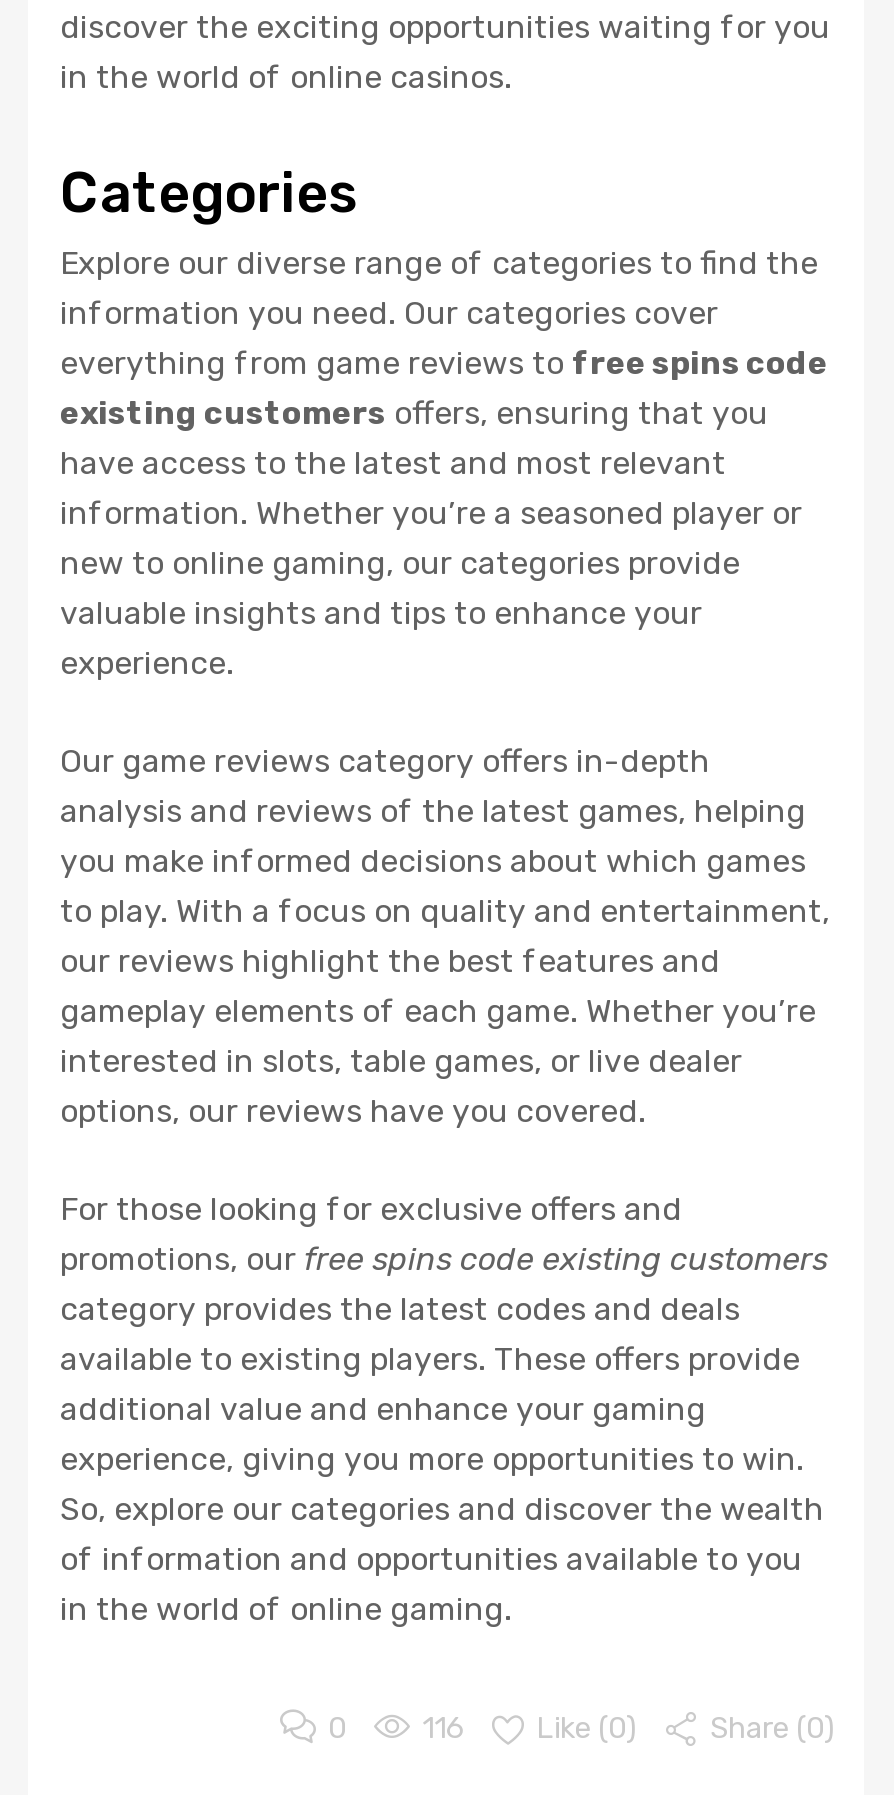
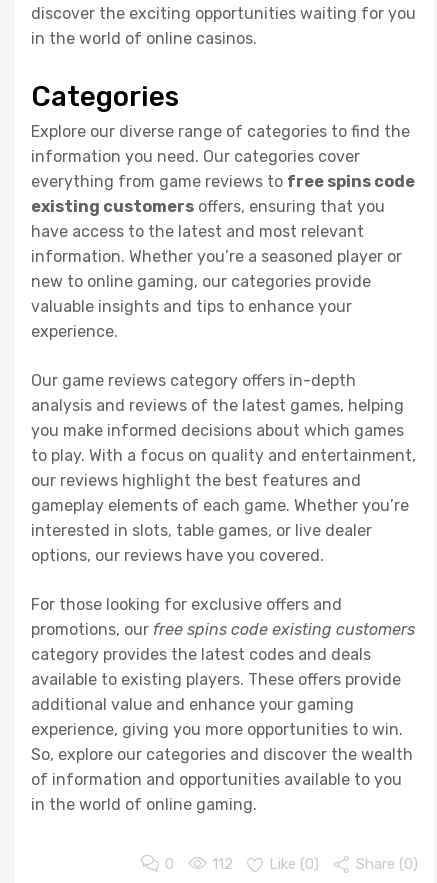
- 116 Like (0)
+ 112 Like (0)
